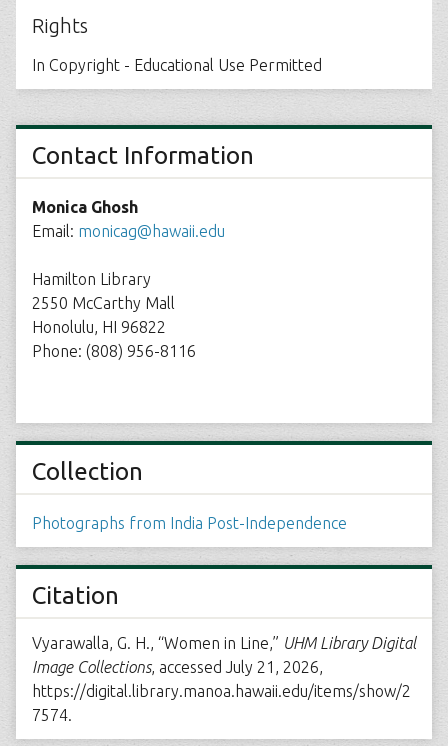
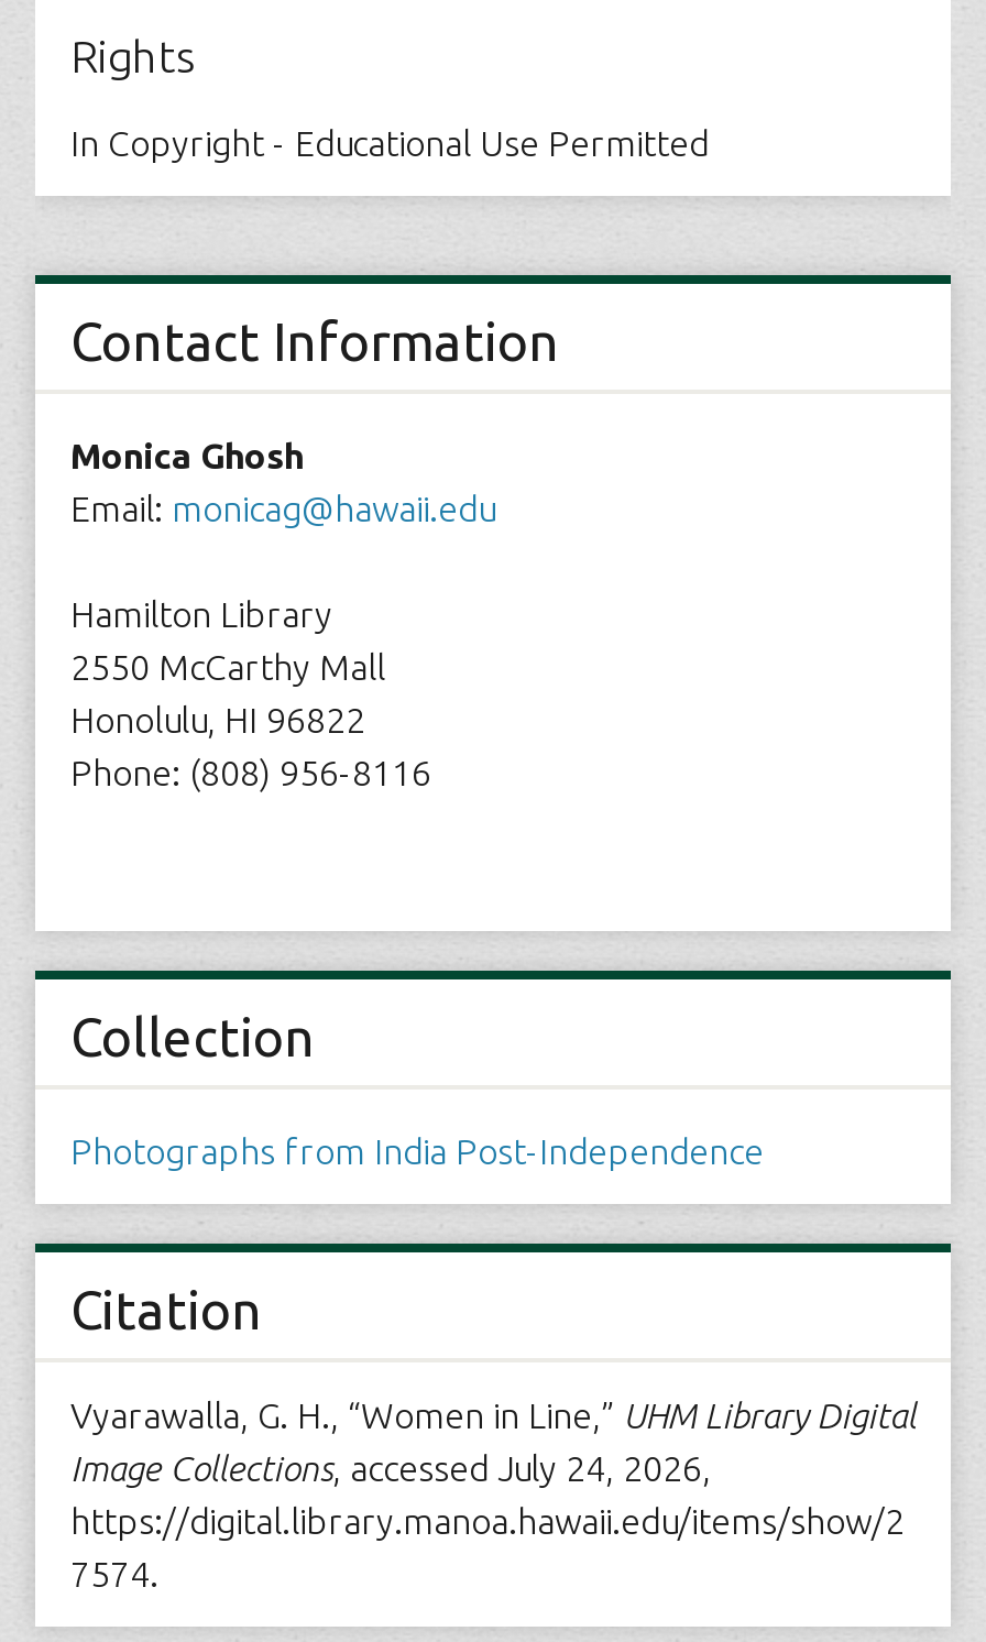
- Image Collections, accessed July 21, 2026,
+ Image Collections, accessed July 24, 2026,
